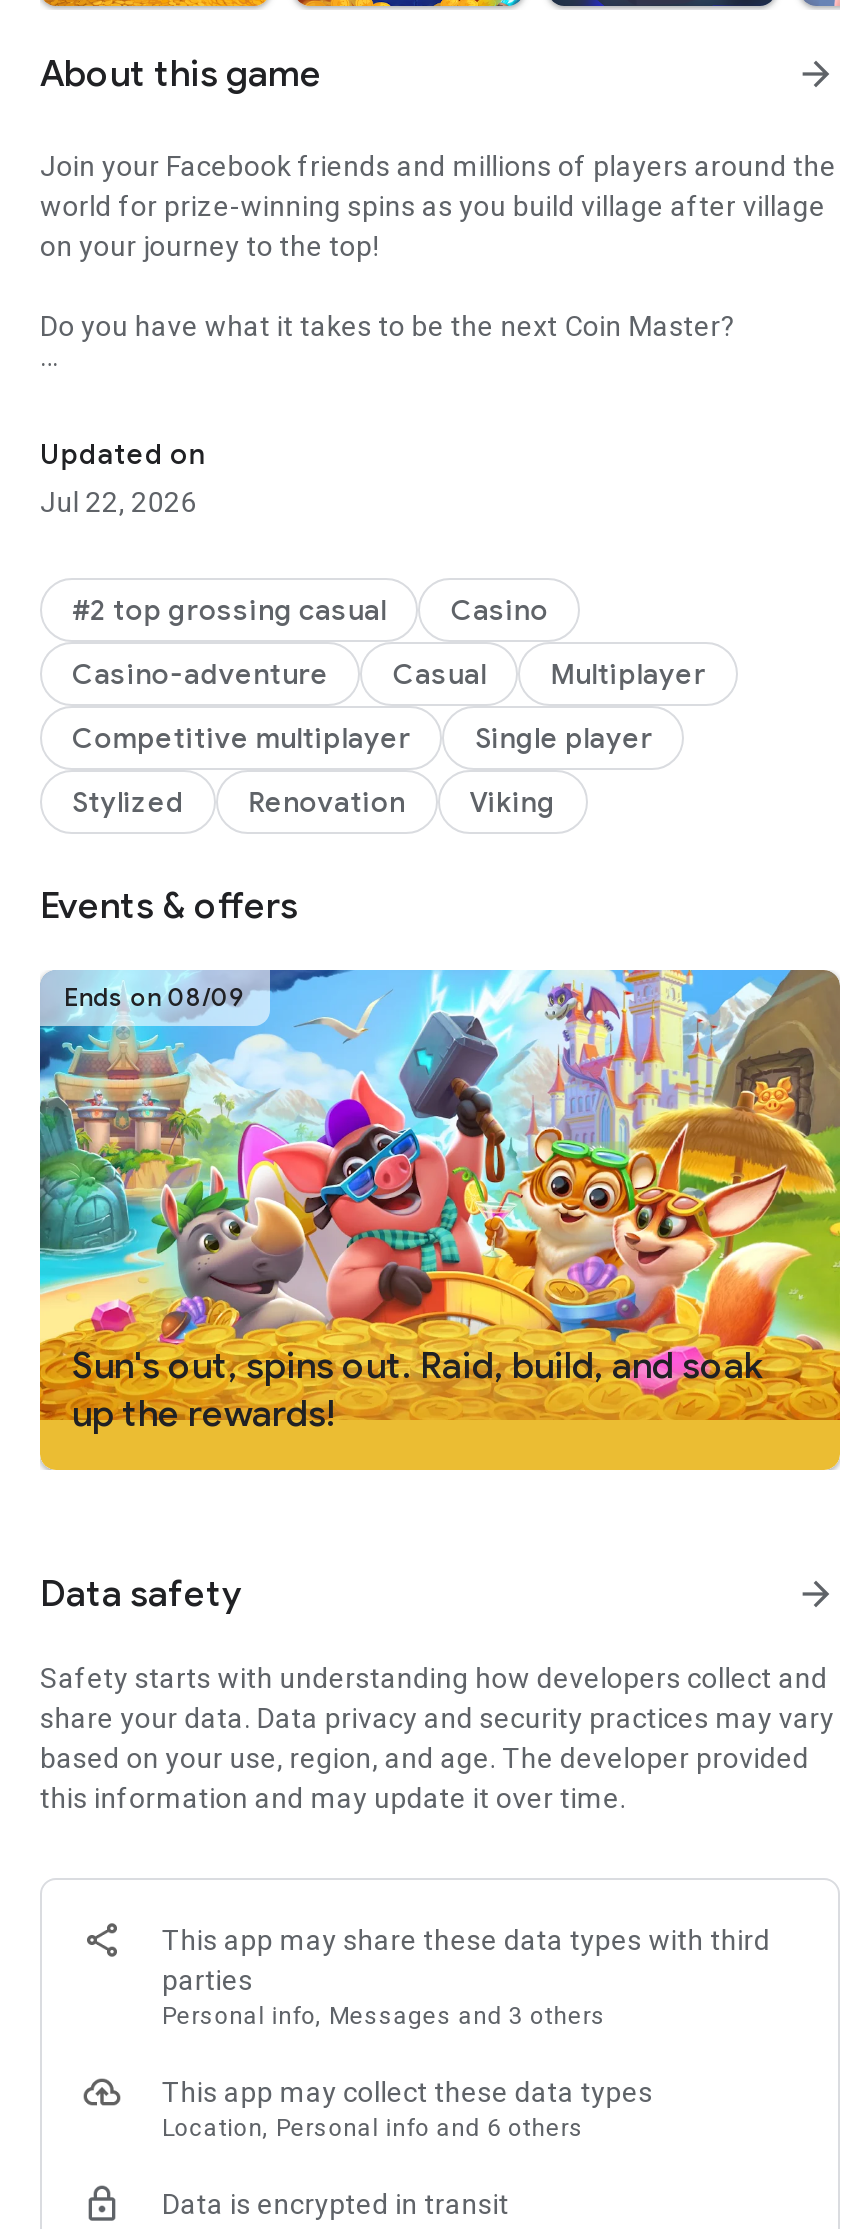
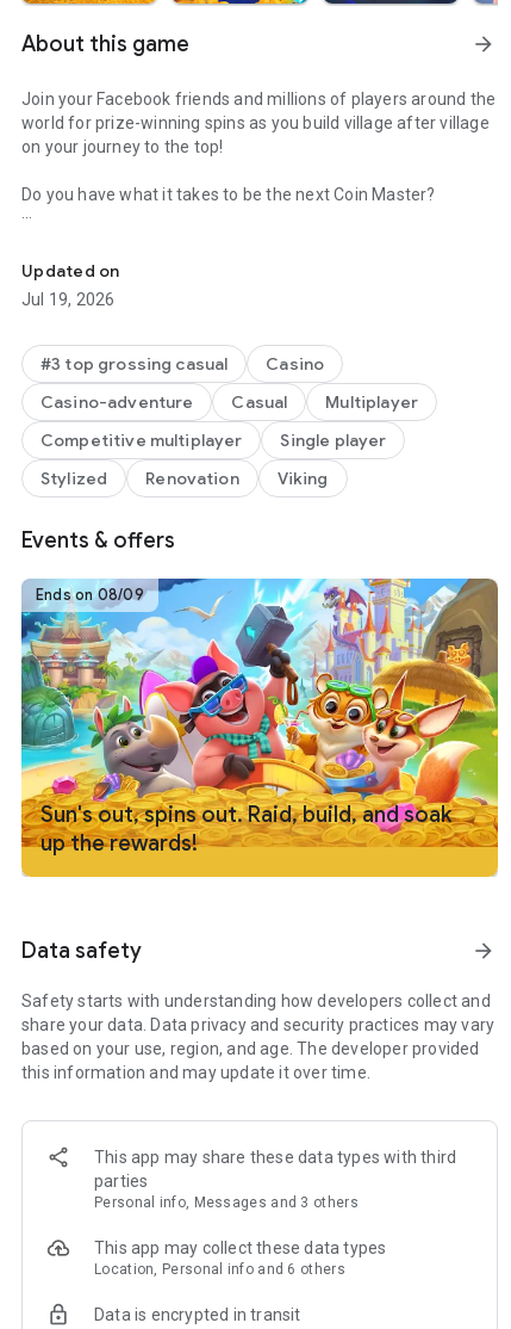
- Jul 22, 2026
+ Jul 19, 2026

- #2 top grossing casual
+ #3 top grossing casual
